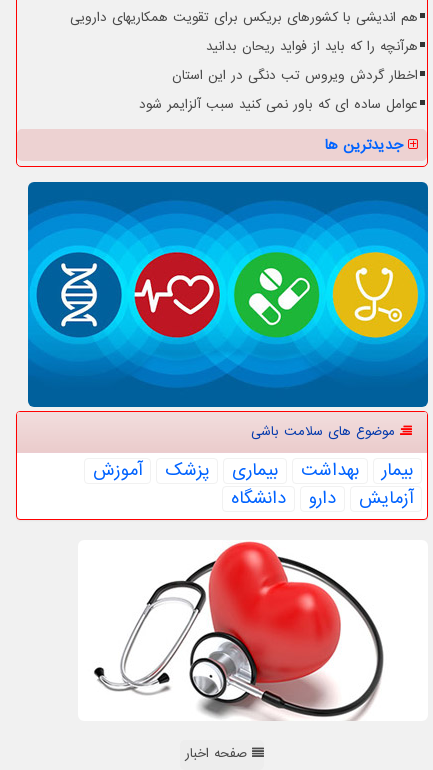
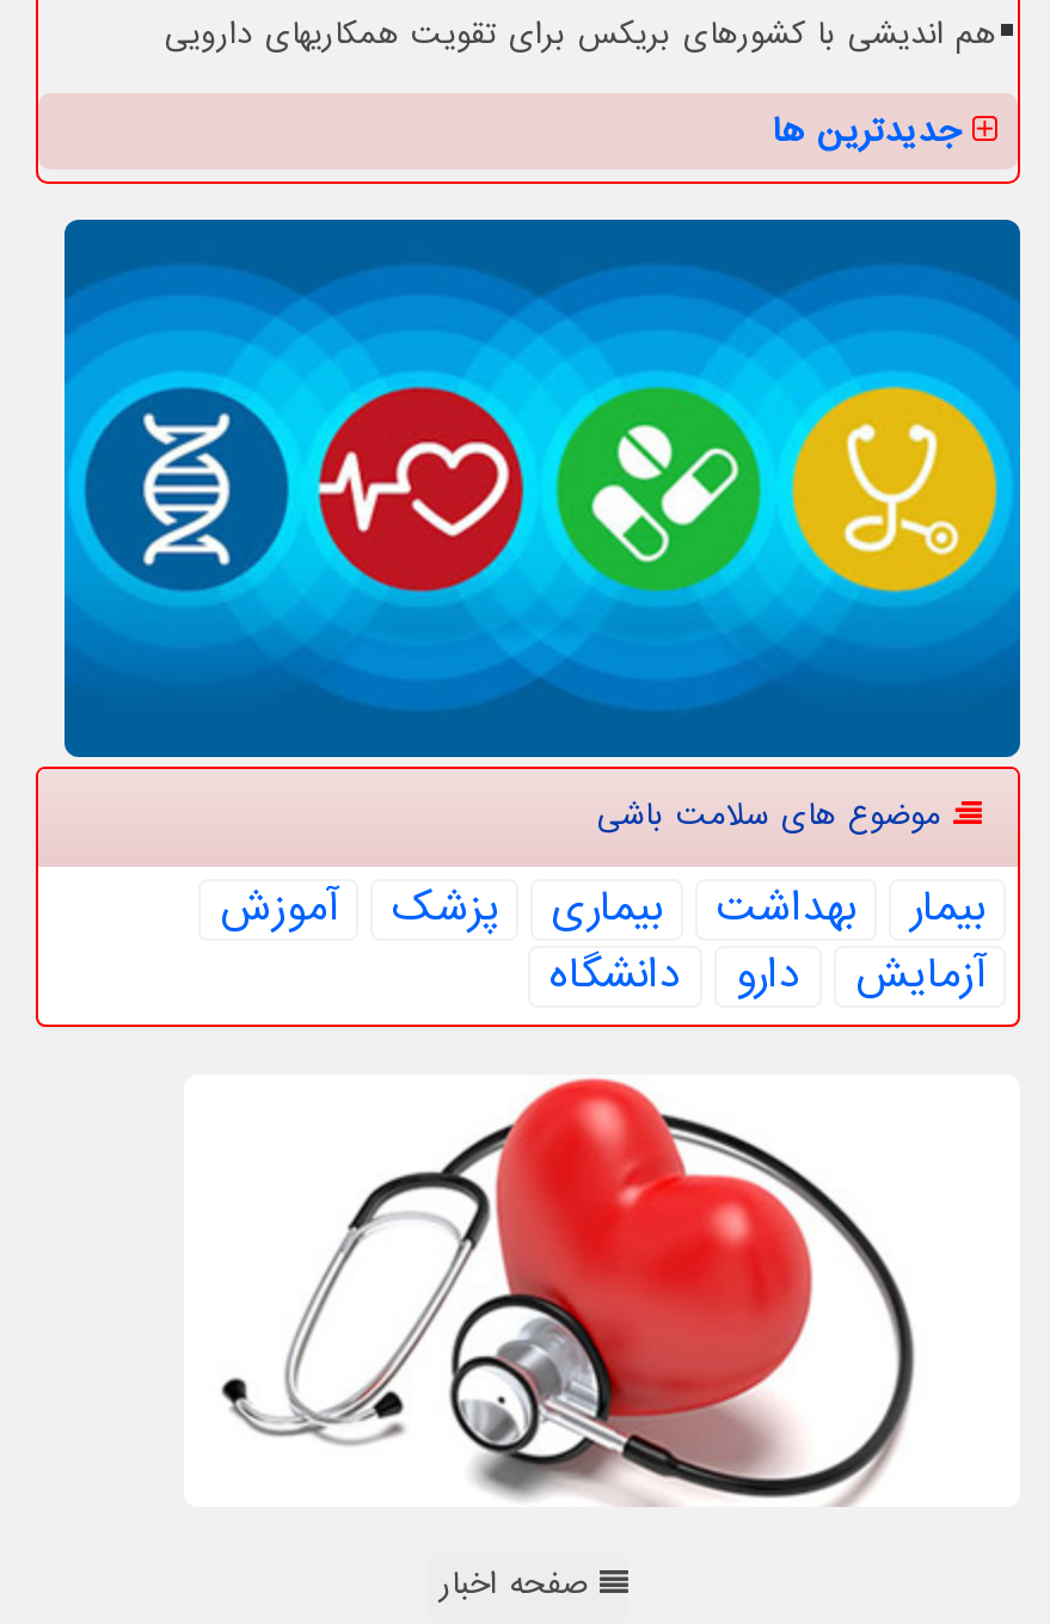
- هرآنچه را که باید از فواید ریحان بدانید
- اخطار گردش ویروس تب دنگی در این استان
- عوامل ساده ای که باور نمی کنید سبب آلزایمر شود
